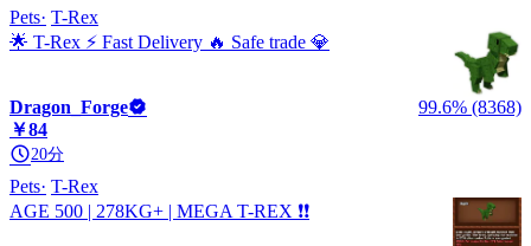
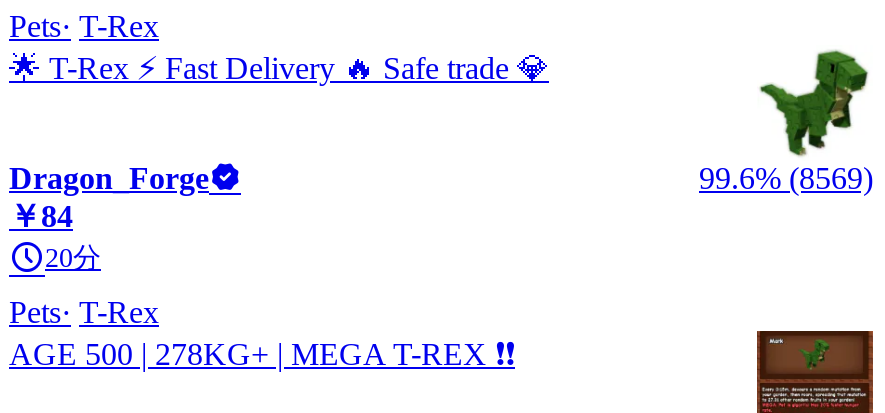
- 99.6% (8368)
+ 99.6% (8569)
